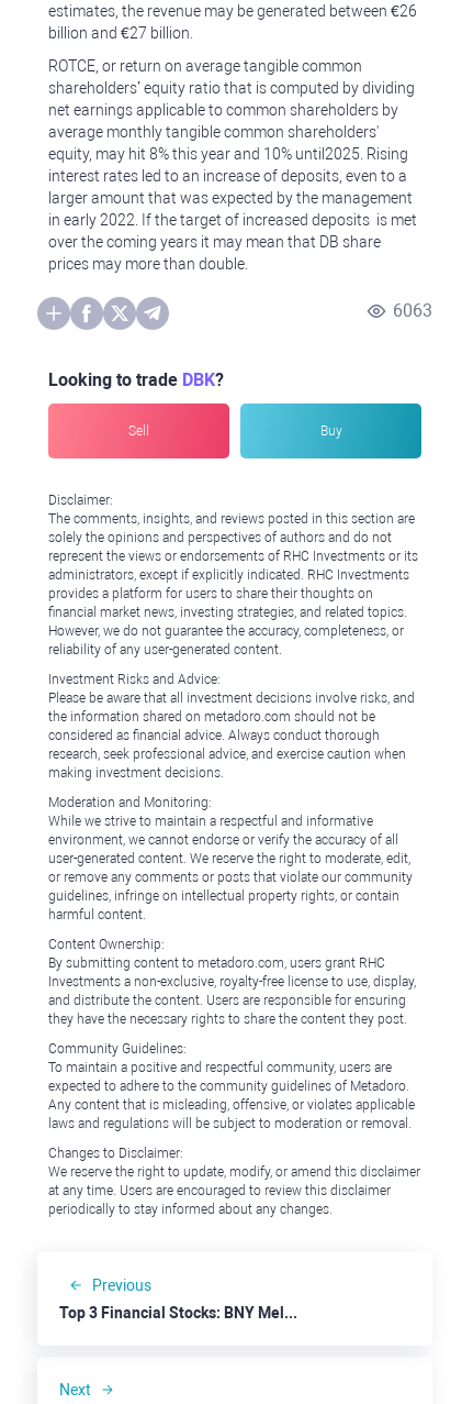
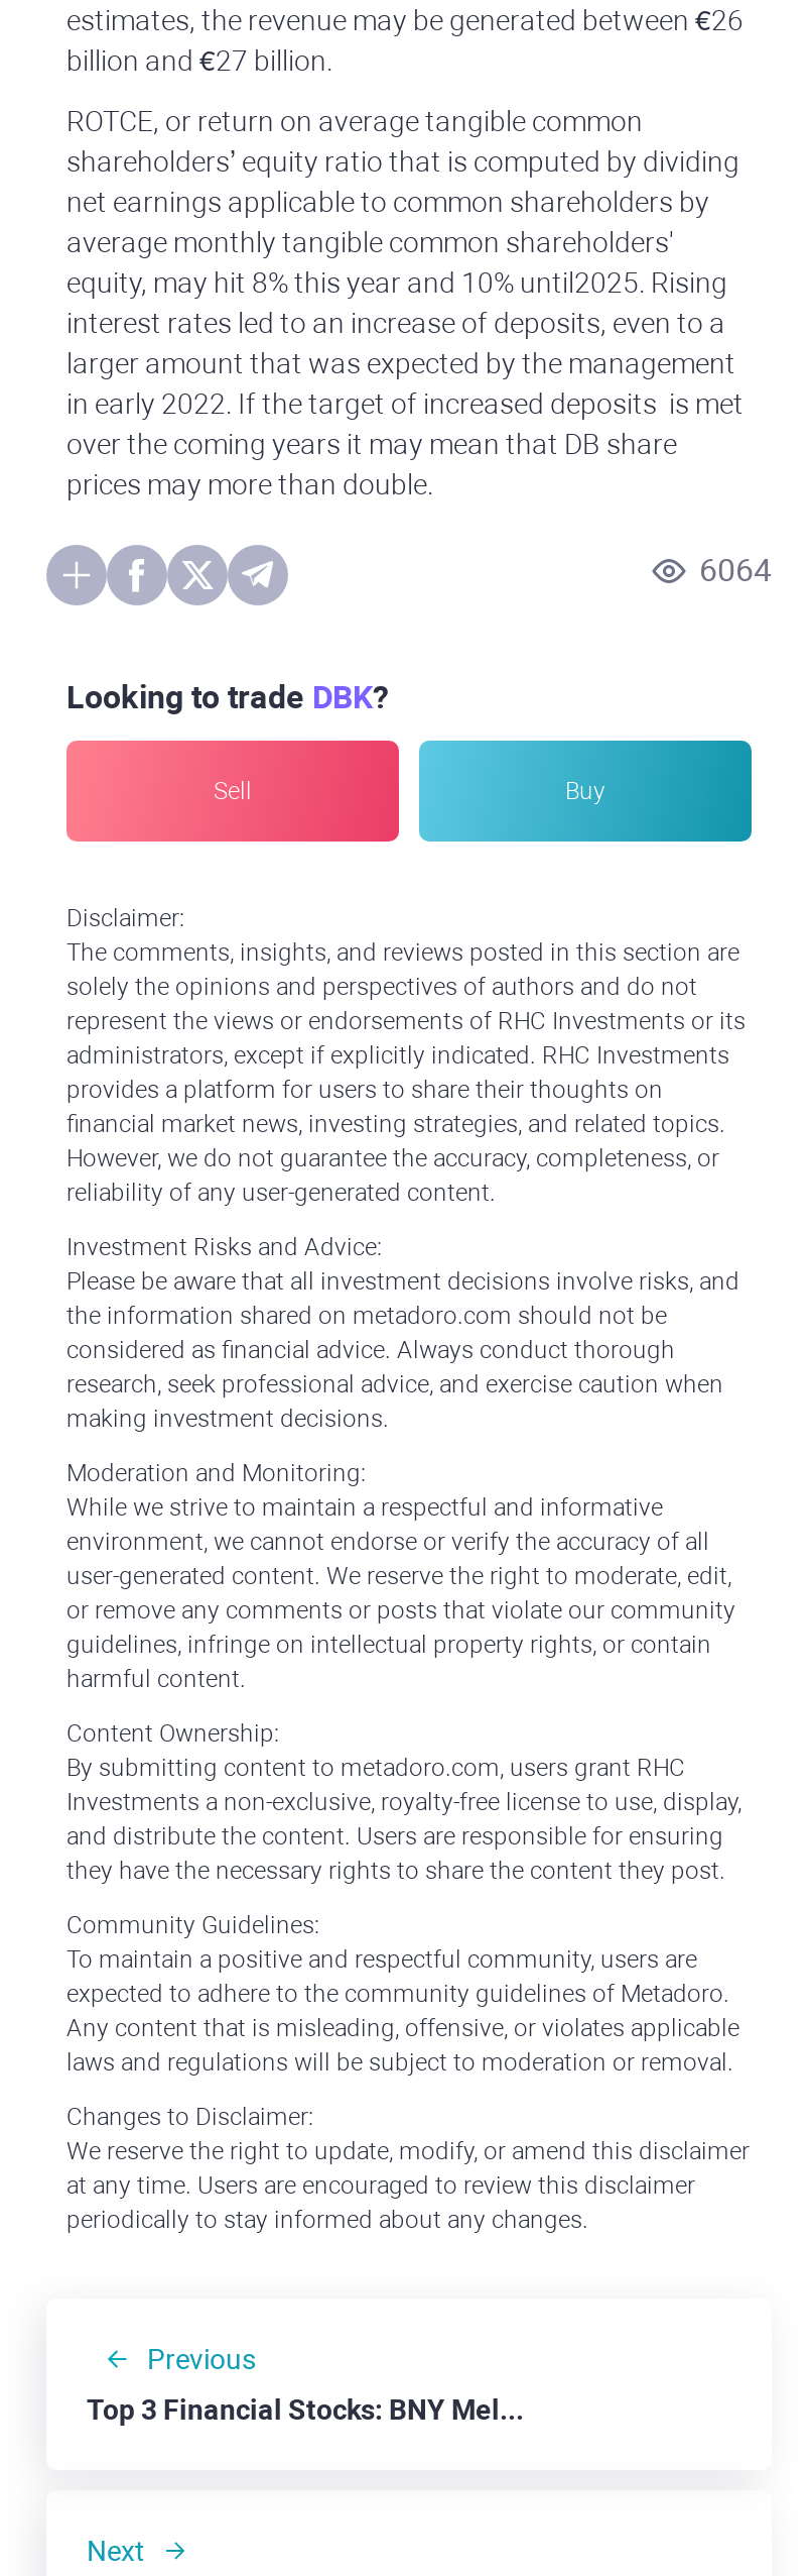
- 6063
+ 6064
